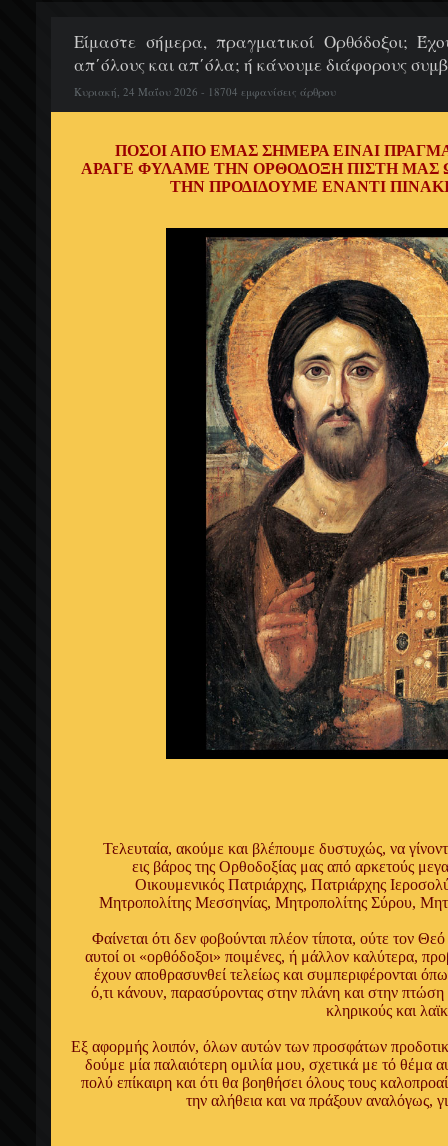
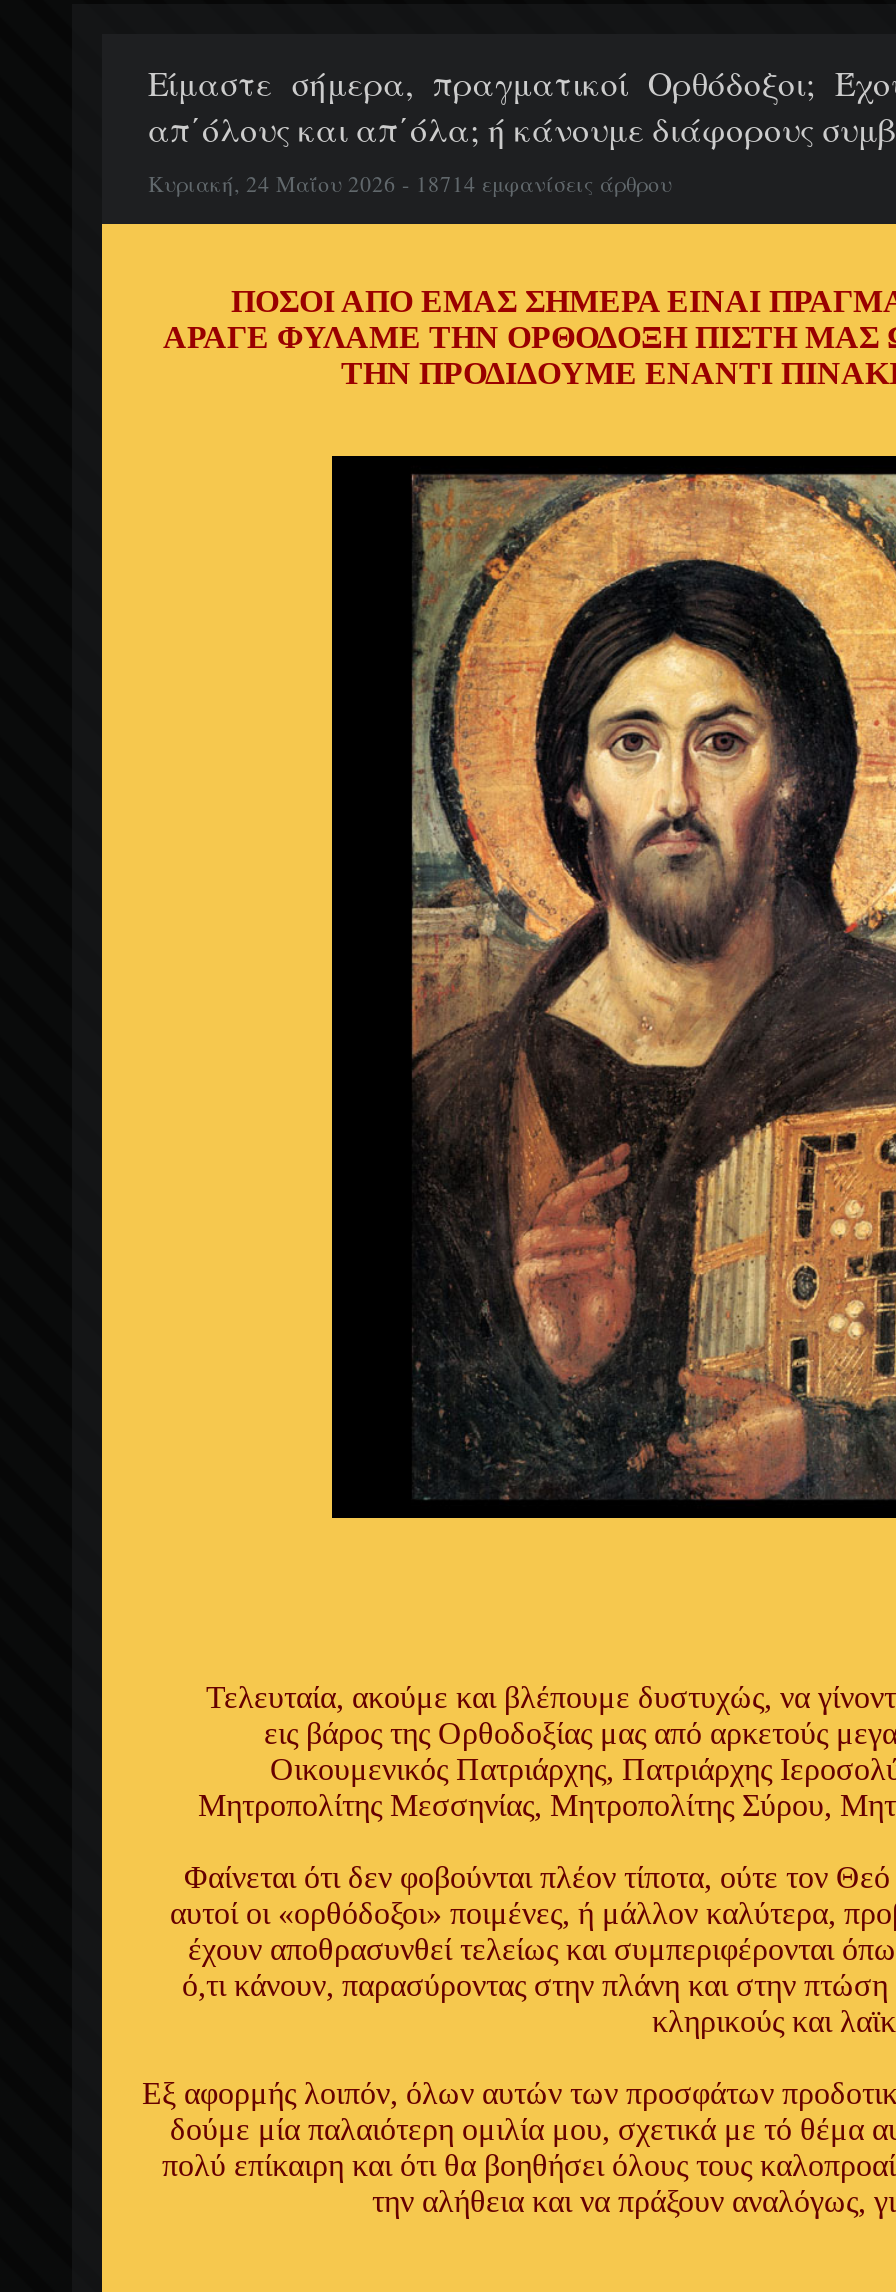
- Κυριακή, 24 Μαΐου 2026 - 18704 εμφανίσεις άρθρου
+ Κυριακή, 24 Μαΐου 2026 - 18714 εμφανίσεις άρθρου
